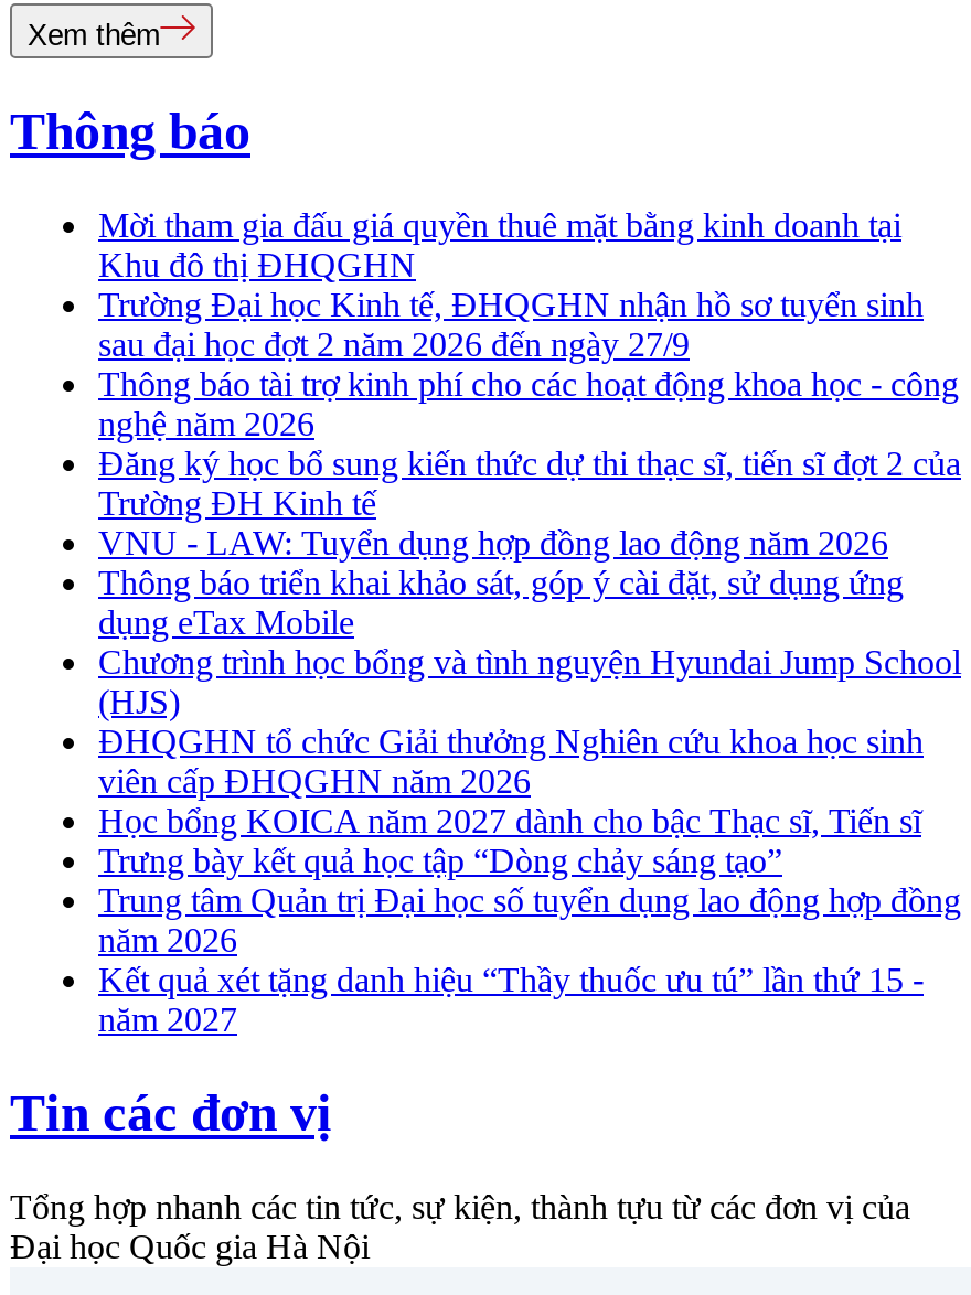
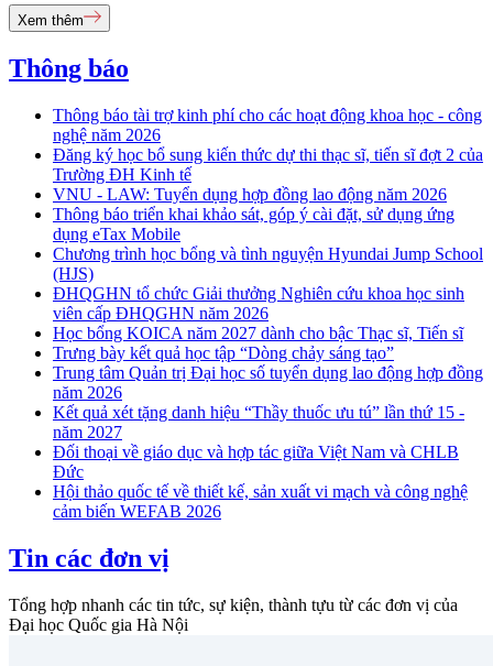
- Mời tham gia đấu giá quyền thuê mặt bằng kinh doanh tại
- Khu đô thị ĐHQGHN
- Trường Đại học Kinh tế, ĐHQGHN nhận hồ sơ tuyển sinh
- sau đại học đợt 2 năm 2026 đến ngày 27/9

moved up: Thông báo tài trợ kinh phí cho các hoạt động khoa học - công | nghệ năm 2026 | Đăng ký học bổ sung kiến thức dự thi thạc sĩ, tiến sĩ đợt 2 của | ... | Kết quả xét tặng danh hiệu “Thầy thuốc ưu tú” lần thứ 15 - | năm 2027

+ Đối thoại về giáo dục và hợp tác giữa Việt Nam và CHLB
+ Đức
+ Hội thảo quốc tế về thiết kế, sản xuất vi mạch và công nghệ
+ cảm biến WEFAB 2026
